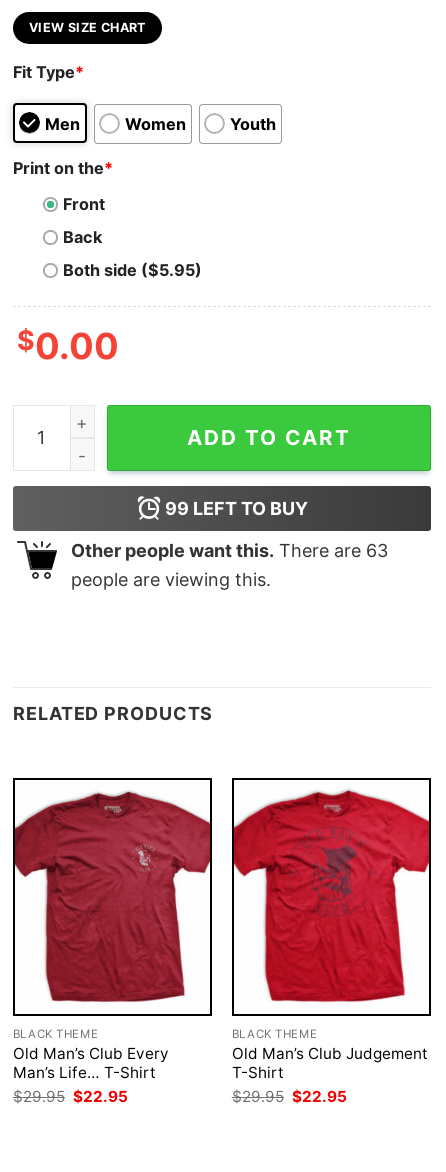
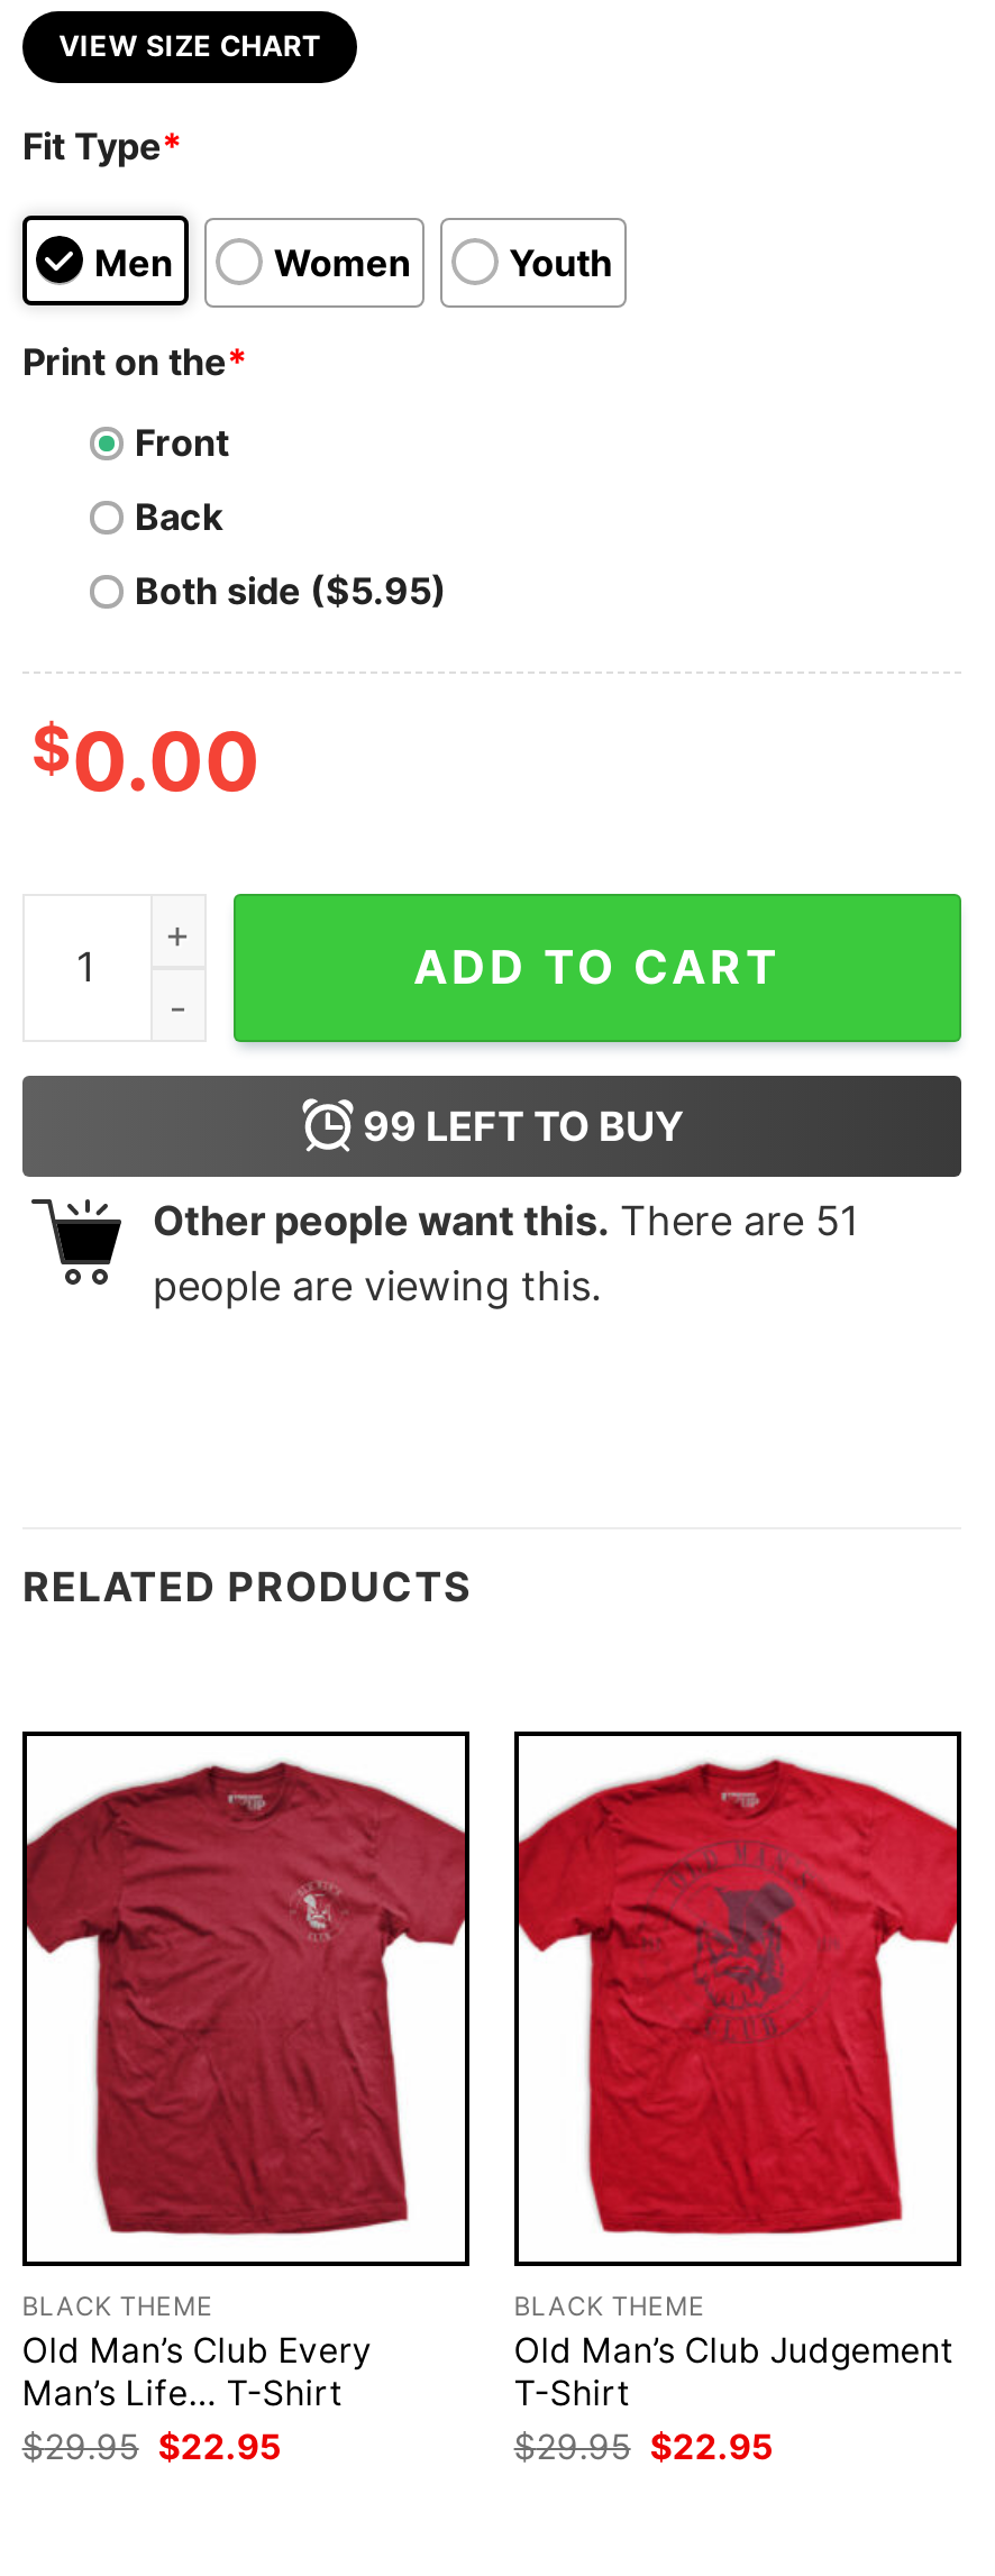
- Other people want this. There are 63
+ Other people want this. There are 51
